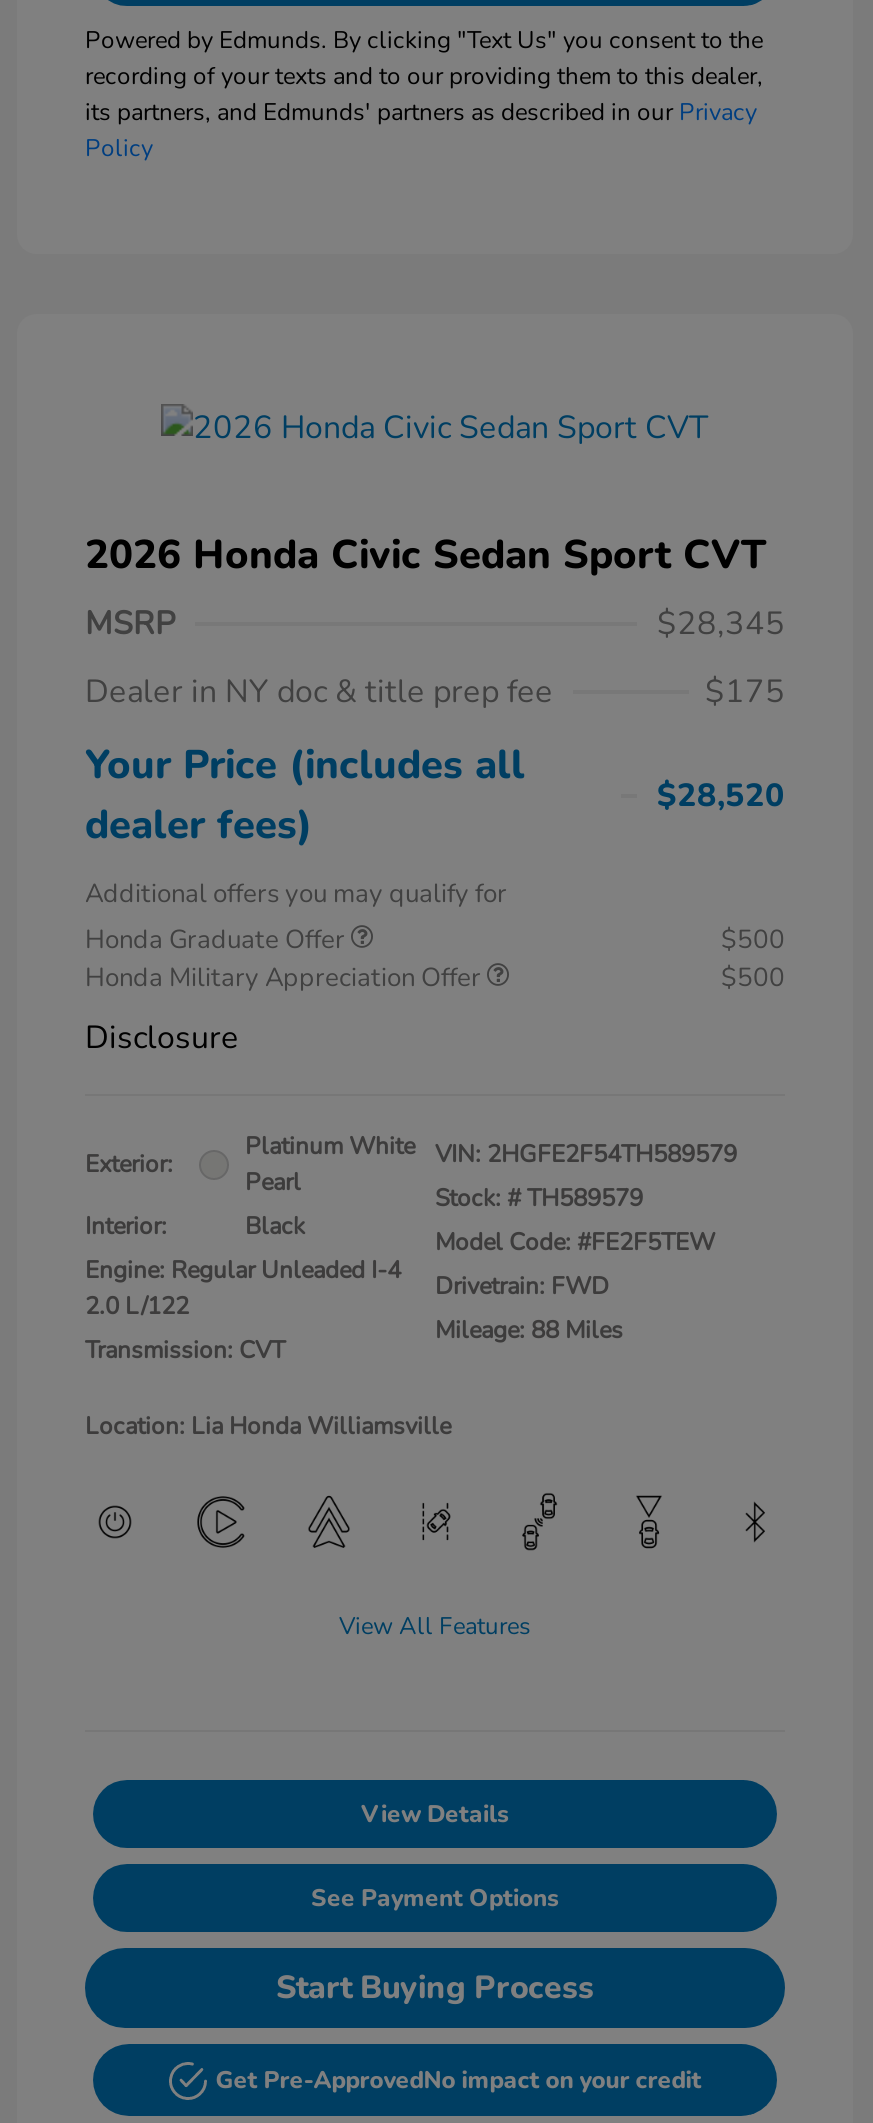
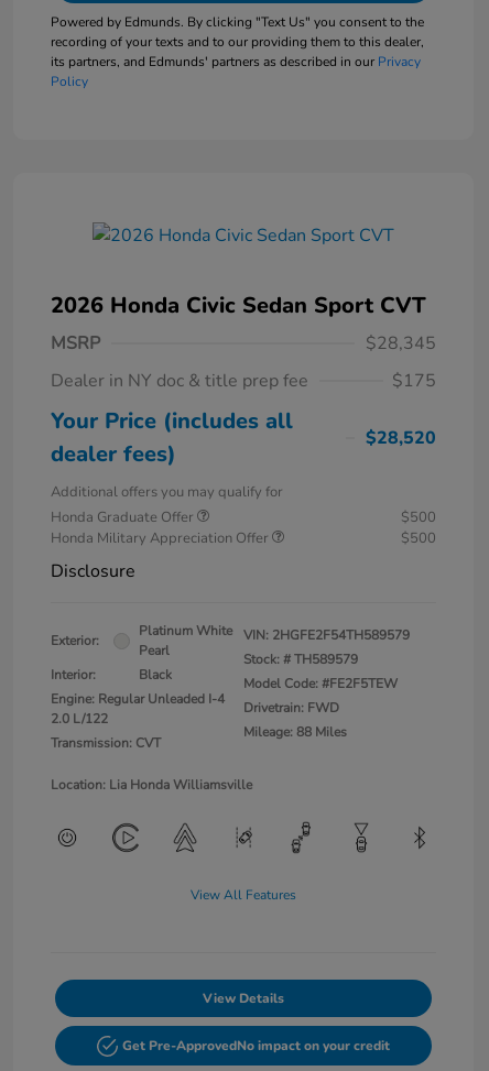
- See Payment Options
- Start Buying Process
